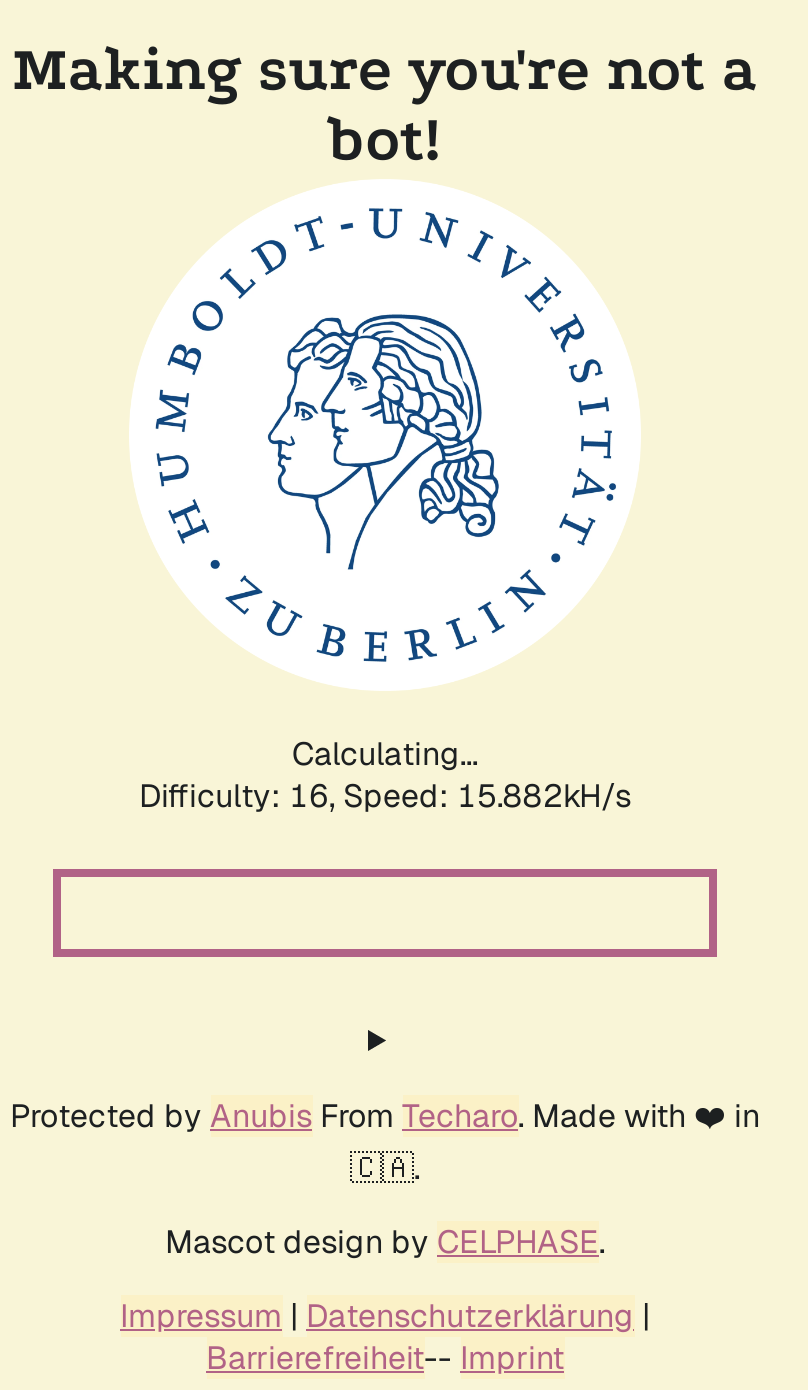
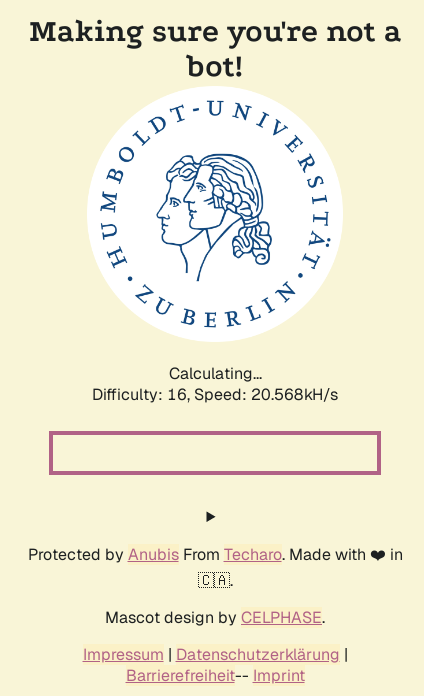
- Difficulty: 16, Speed: 15.882kH/s
+ Difficulty: 16, Speed: 20.568kH/s
